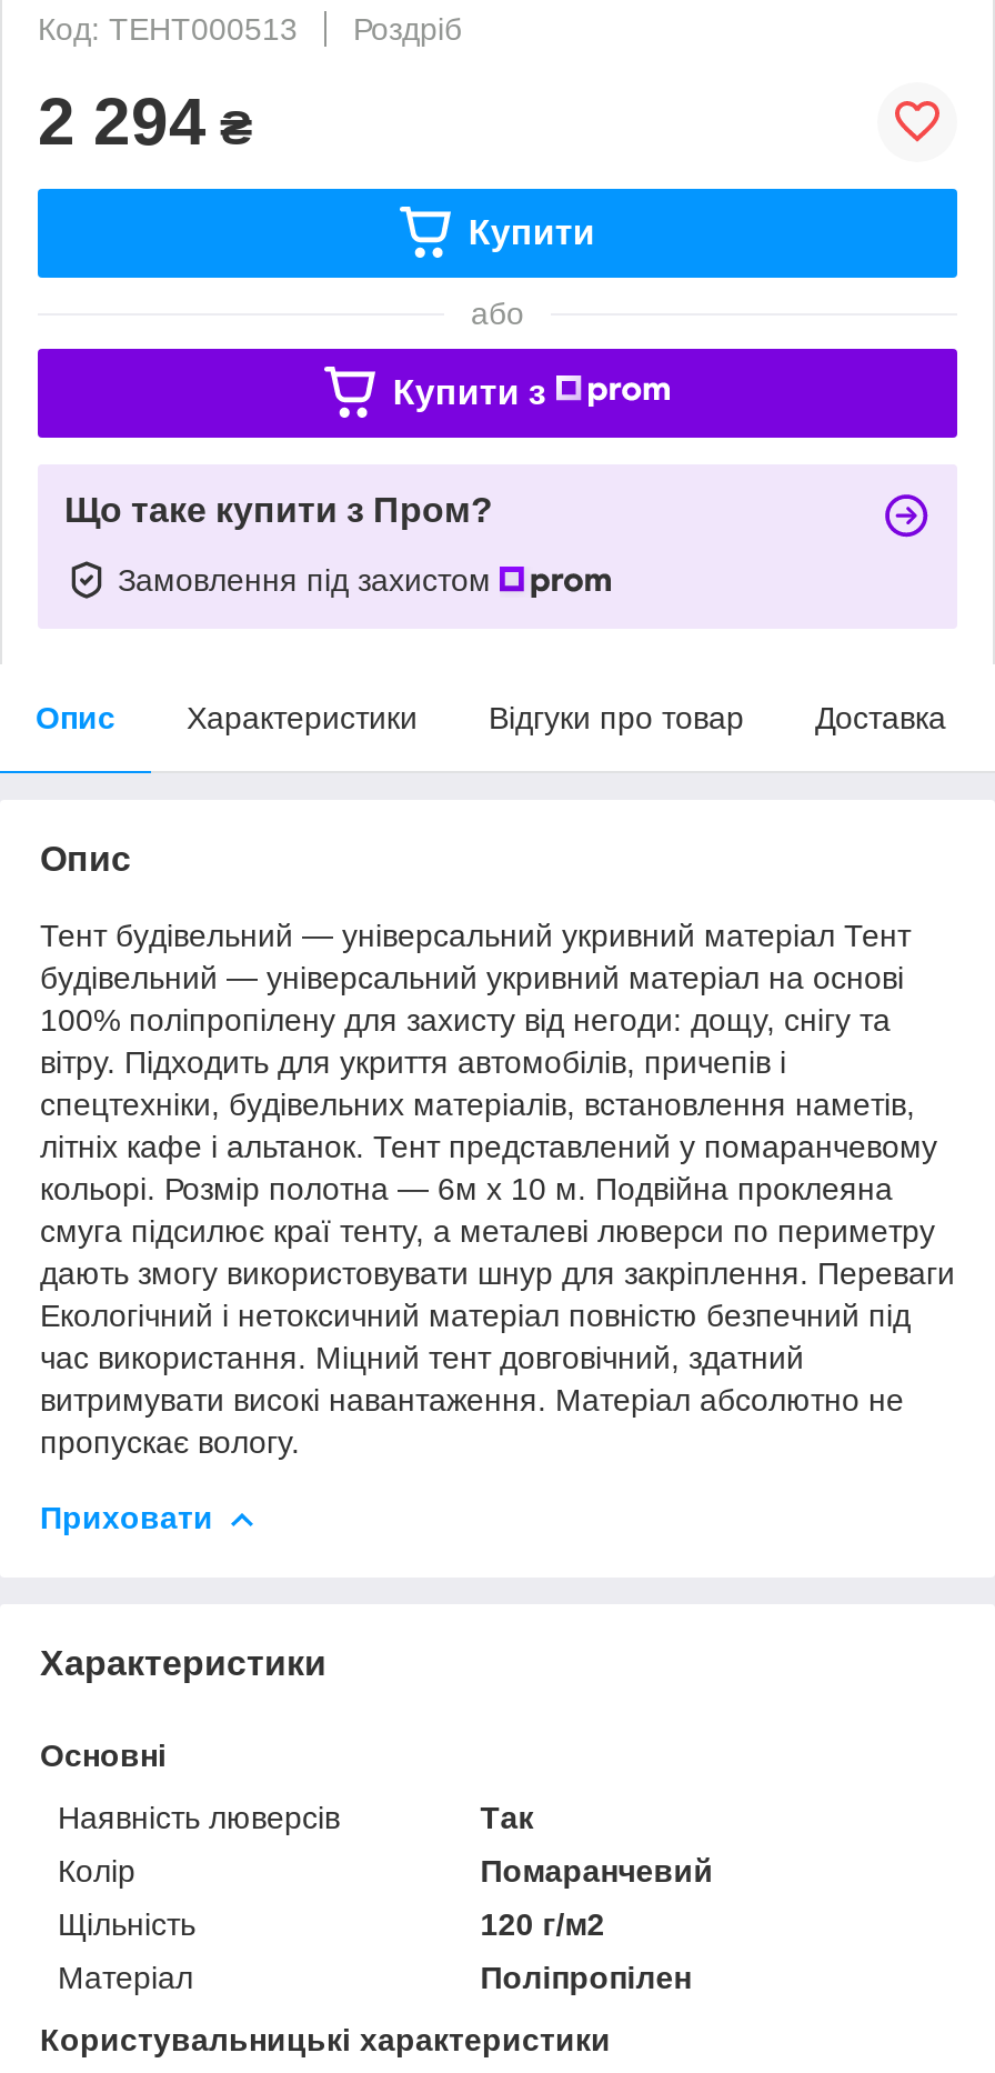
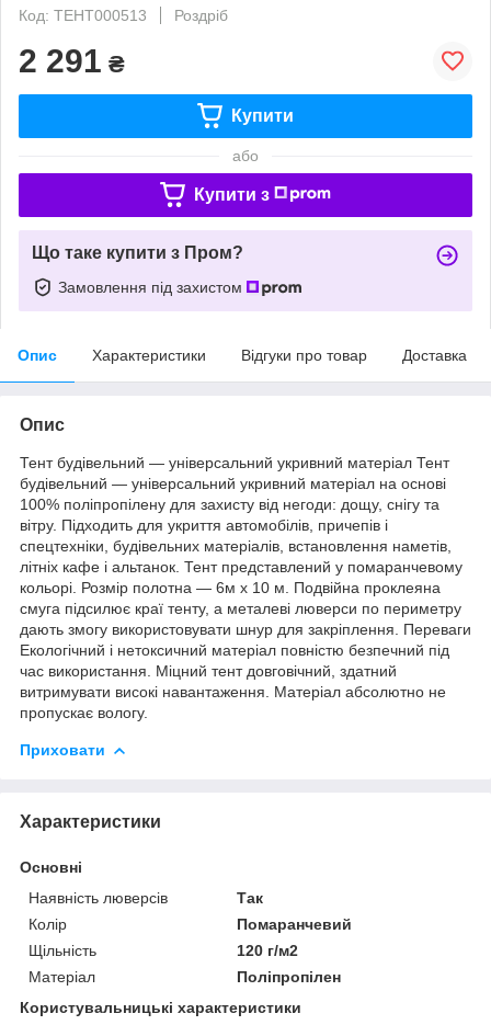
- 2 294 ₴
+ 2 291 ₴
